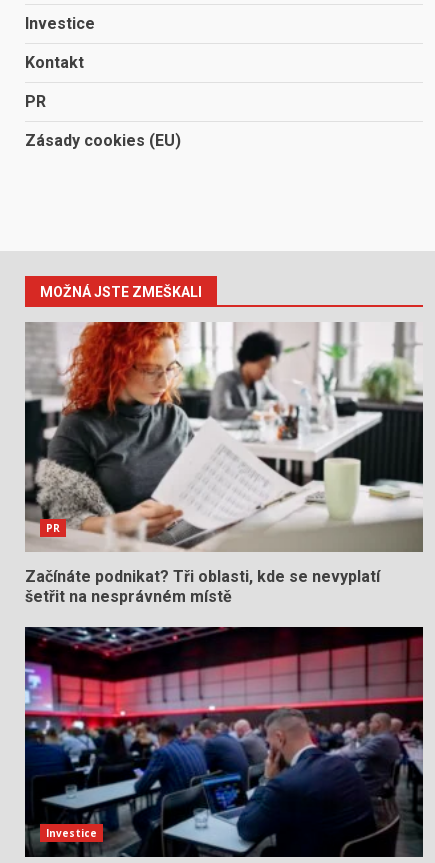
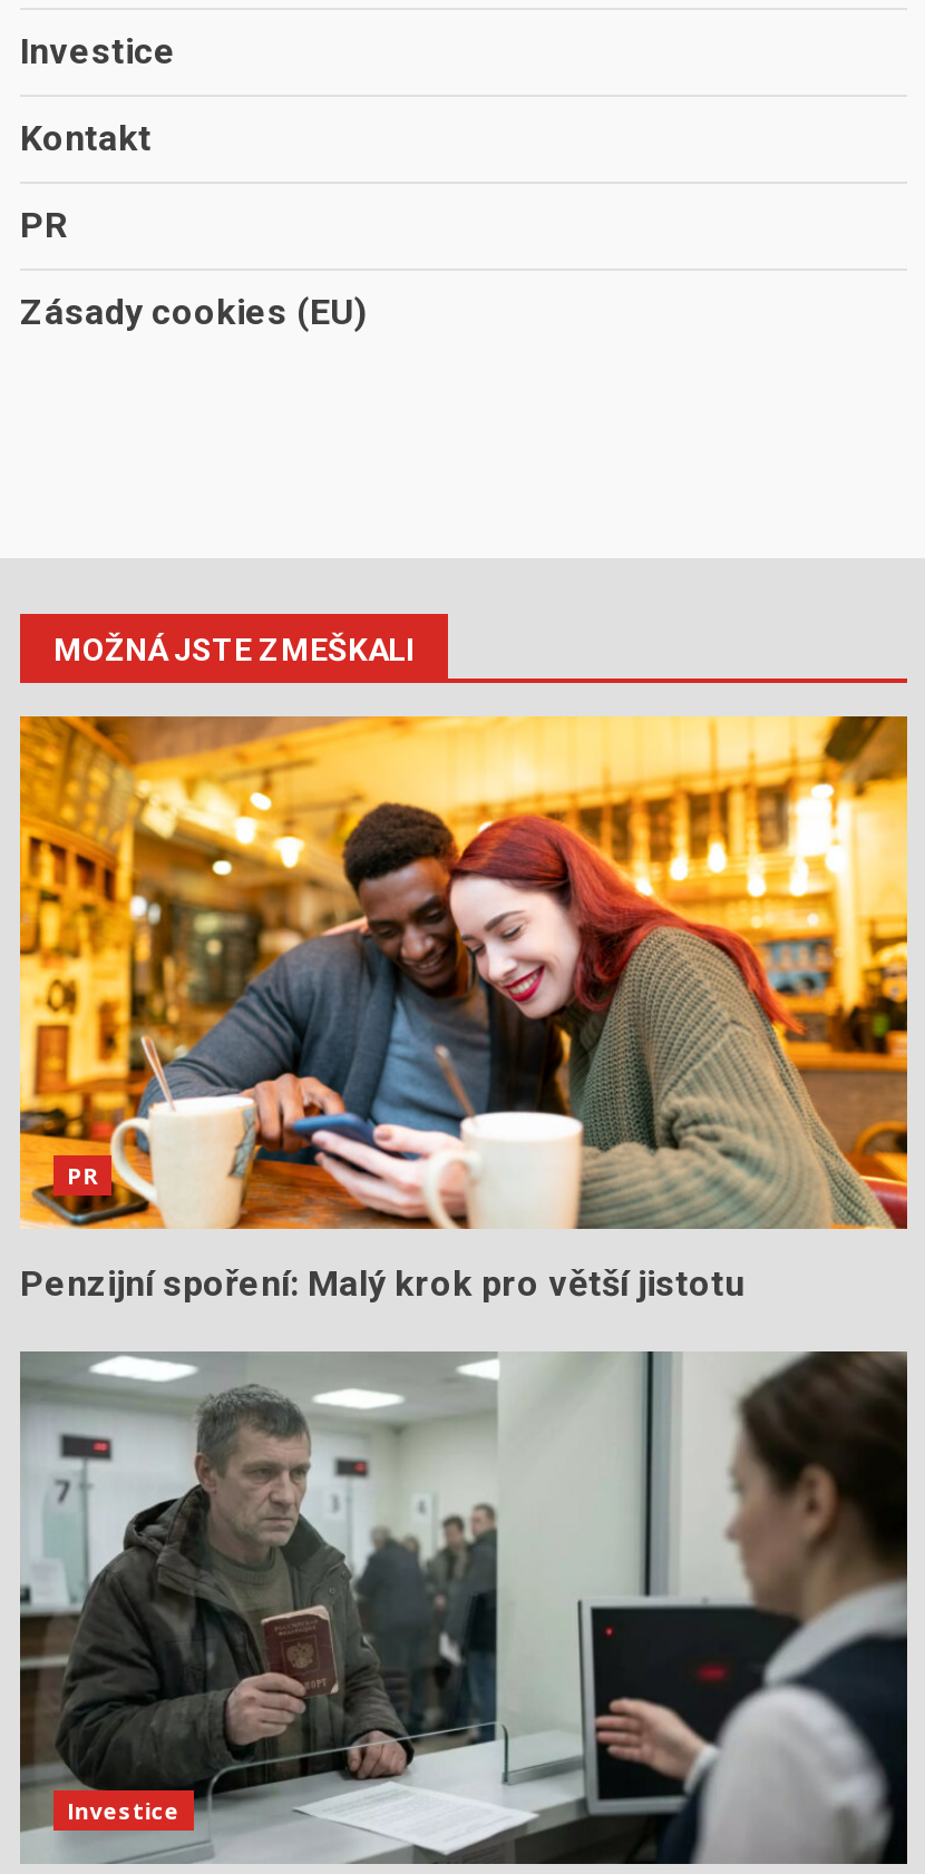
- [image]
- Začínáte podnikat? Tři oblasti, kde se nevyplatí
- šetřit na nesprávném místě
+ [image]
+ Penzijní spoření: Malý krok pro větší jistotu

- [image]
+ [image]
